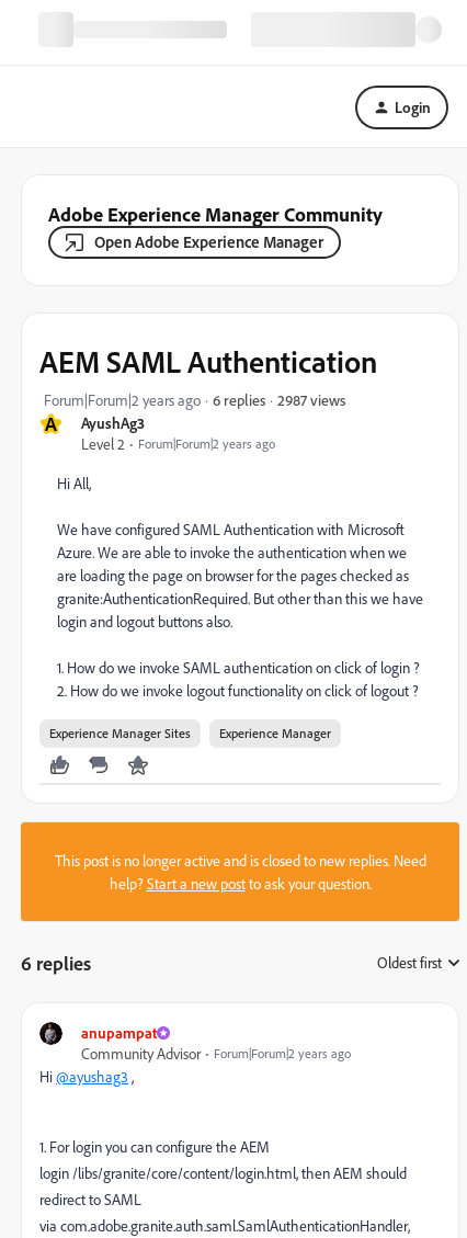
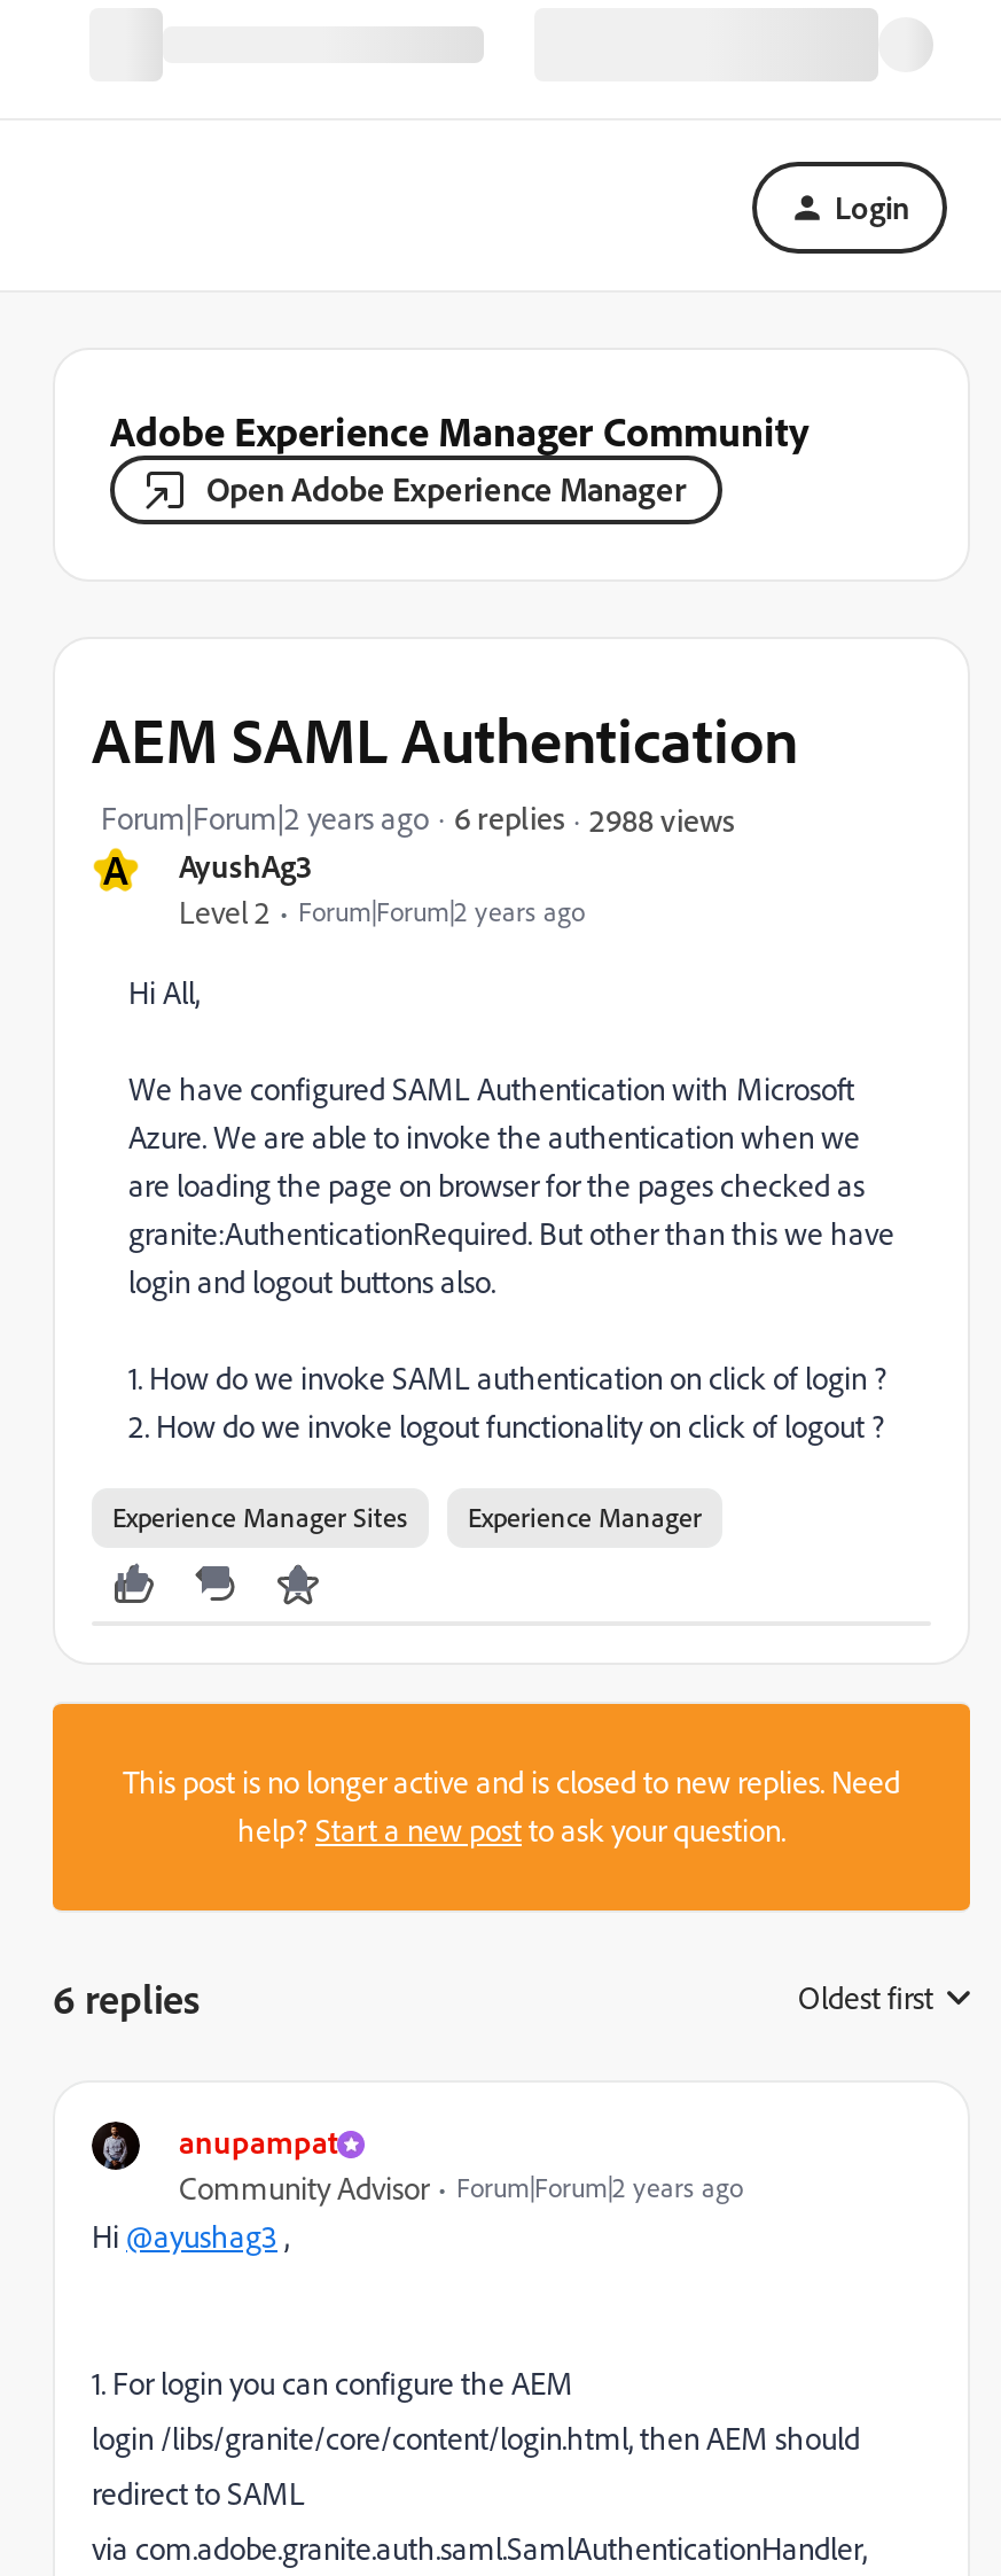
- 2987 views
+ 2988 views
